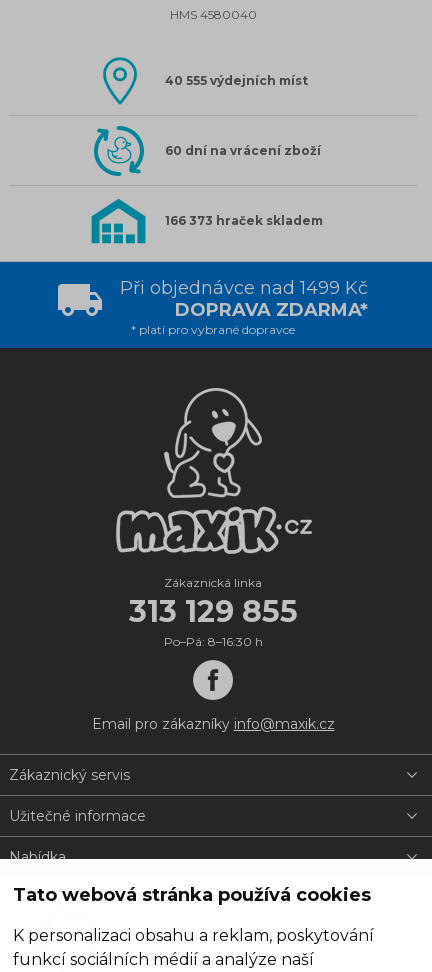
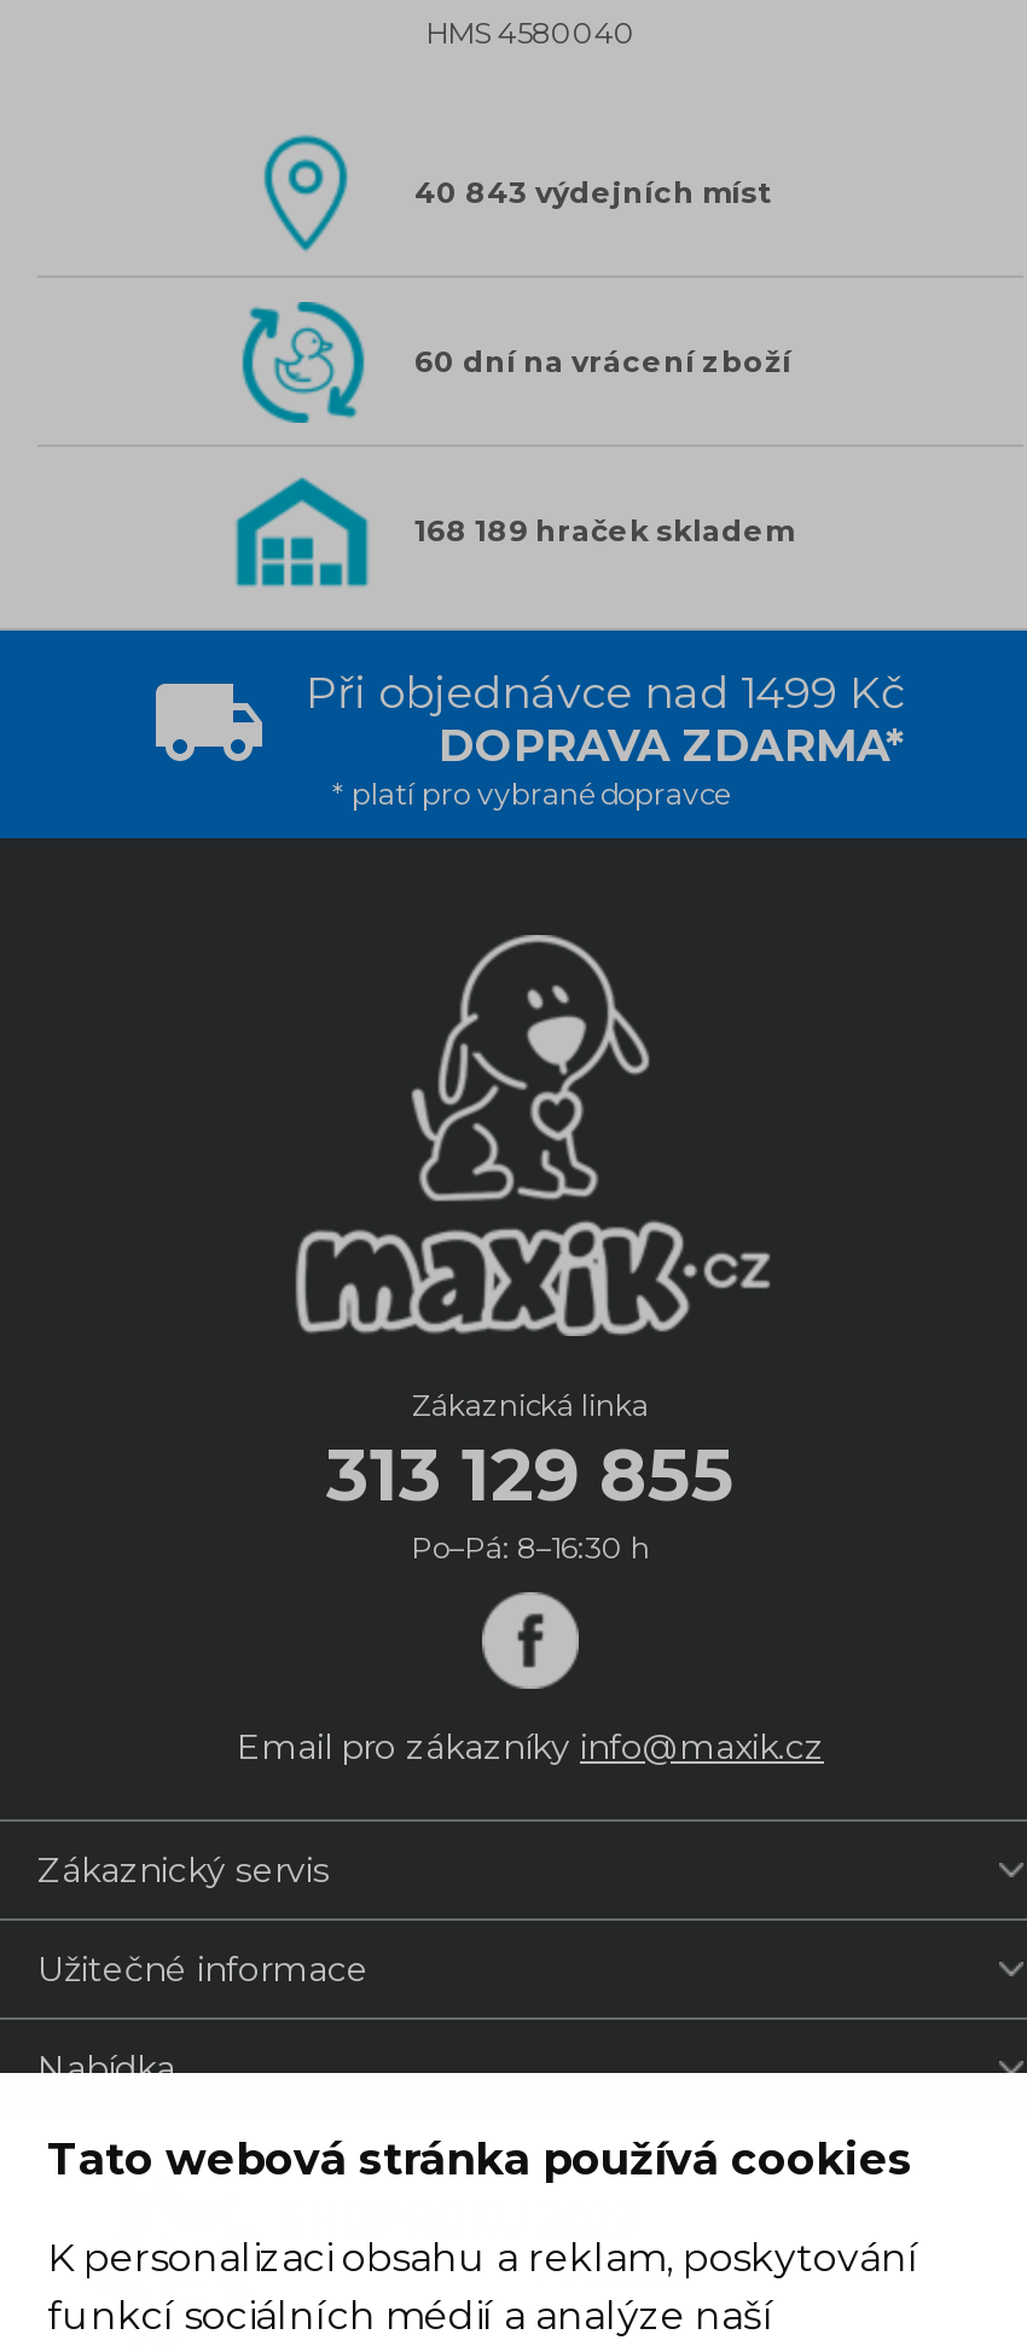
- 40 555 výdejních míst
+ 40 843 výdejních míst

- 166 373 hraček skladem
+ 168 189 hraček skladem
